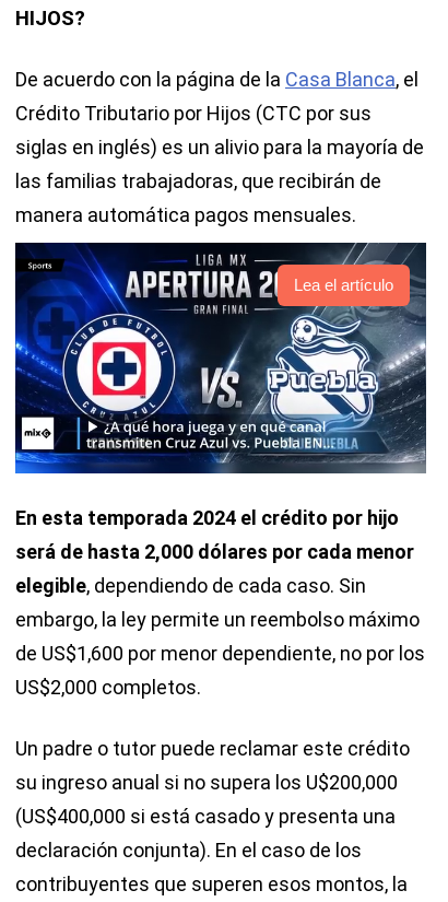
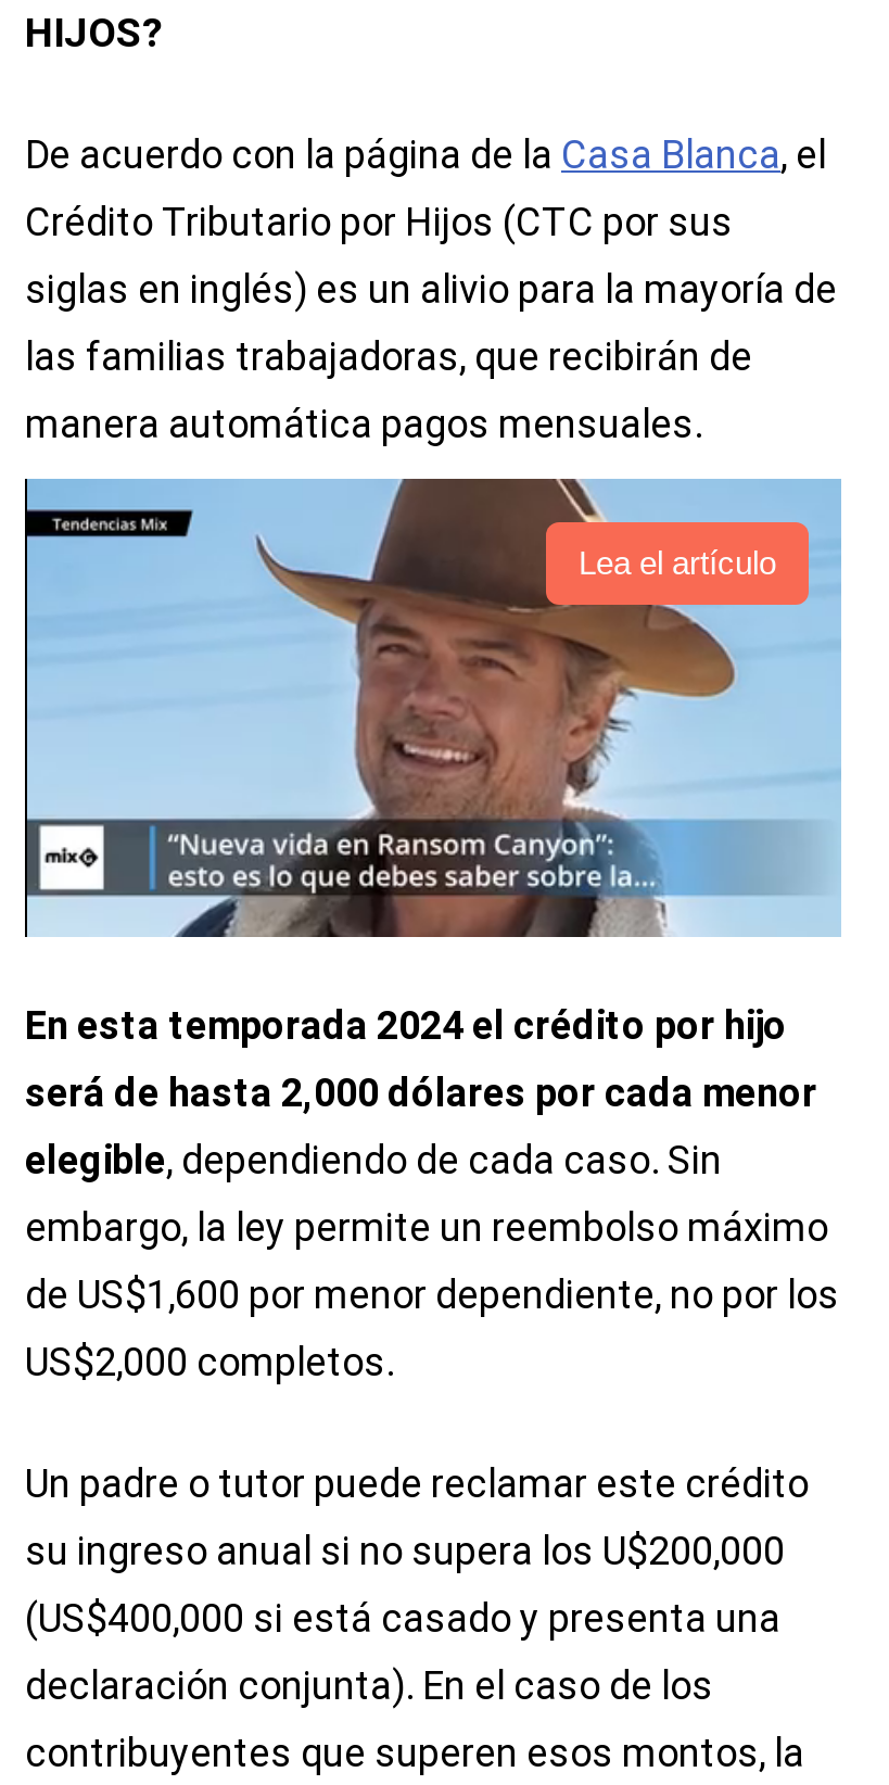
- [image]
+ [image]
